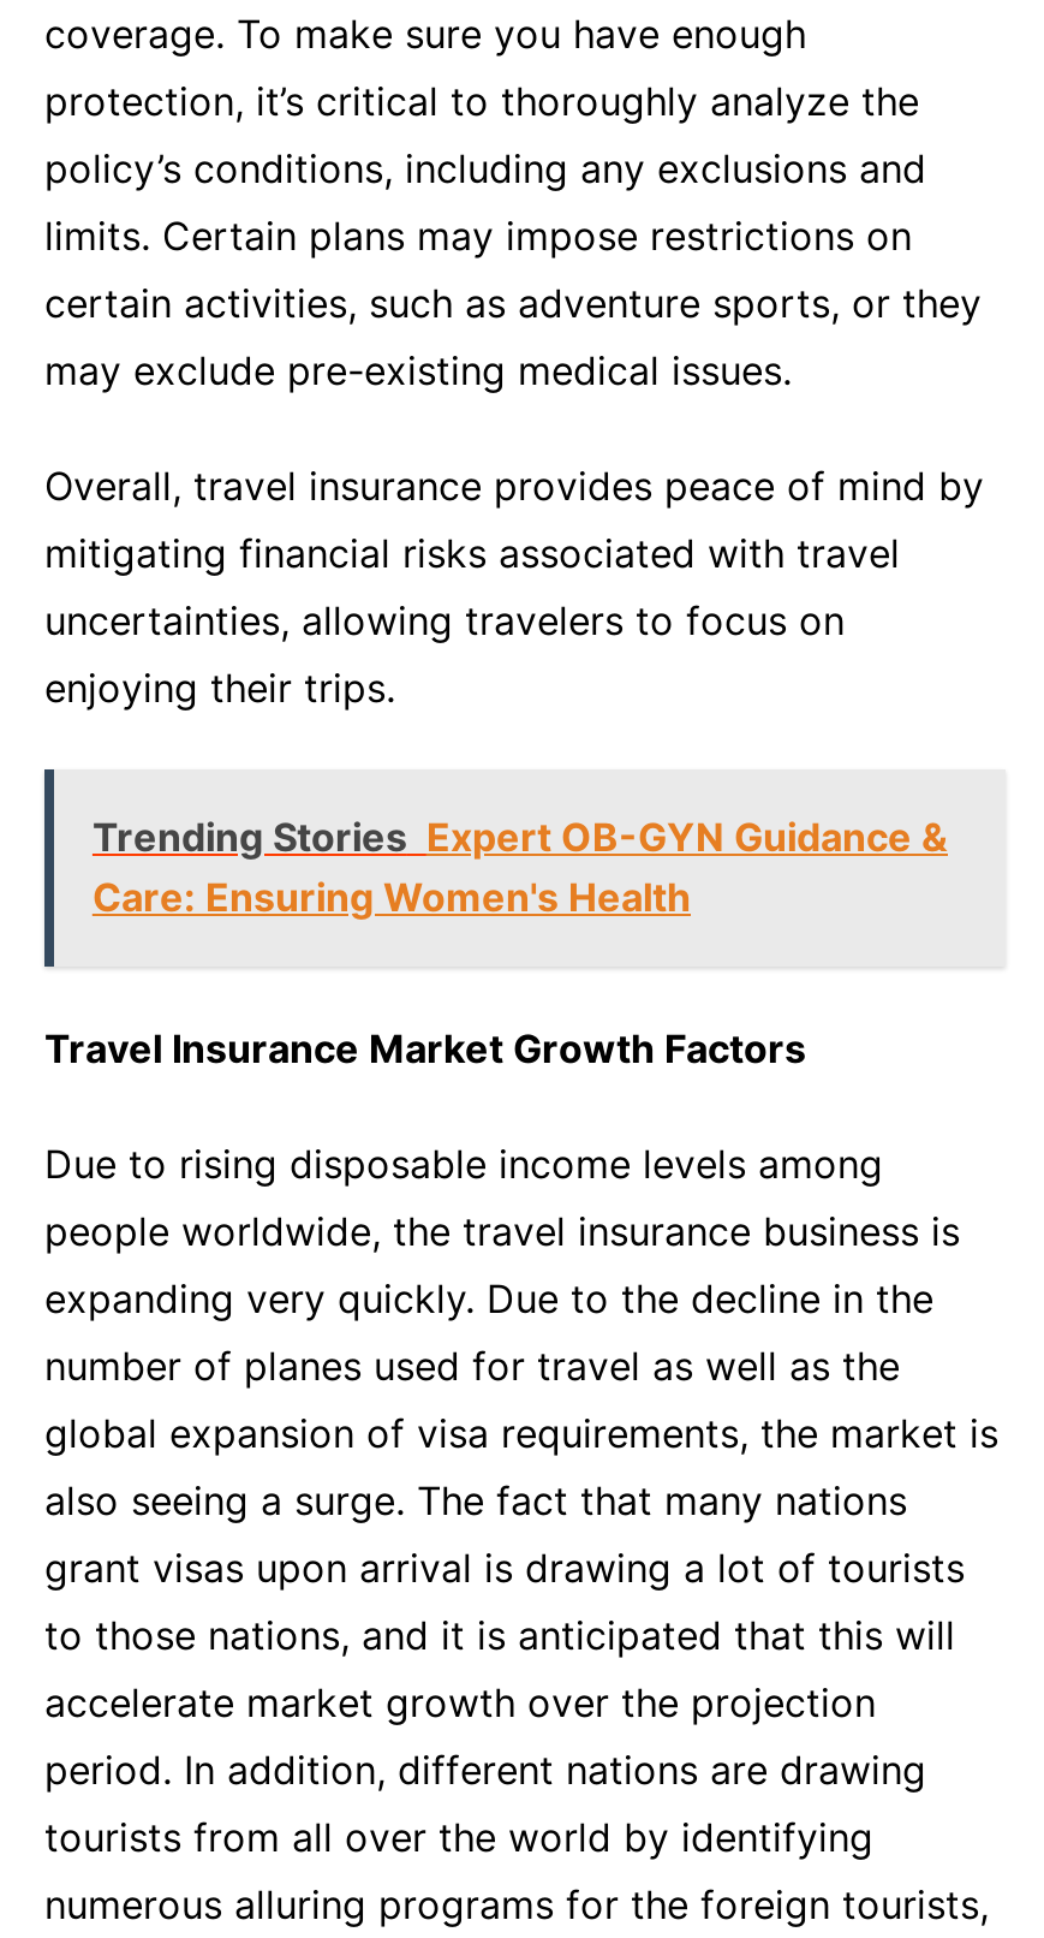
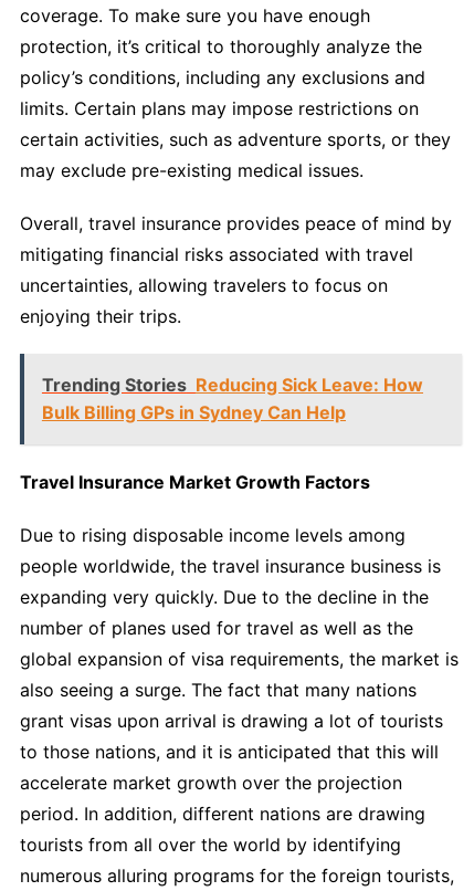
- Trending Stories Expert OB-GYN Guidance &
- Care: Ensuring Women's Health
+ Trending Stories Reducing Sick Leave: How
+ Bulk Billing GPs in Sydney Can Help
